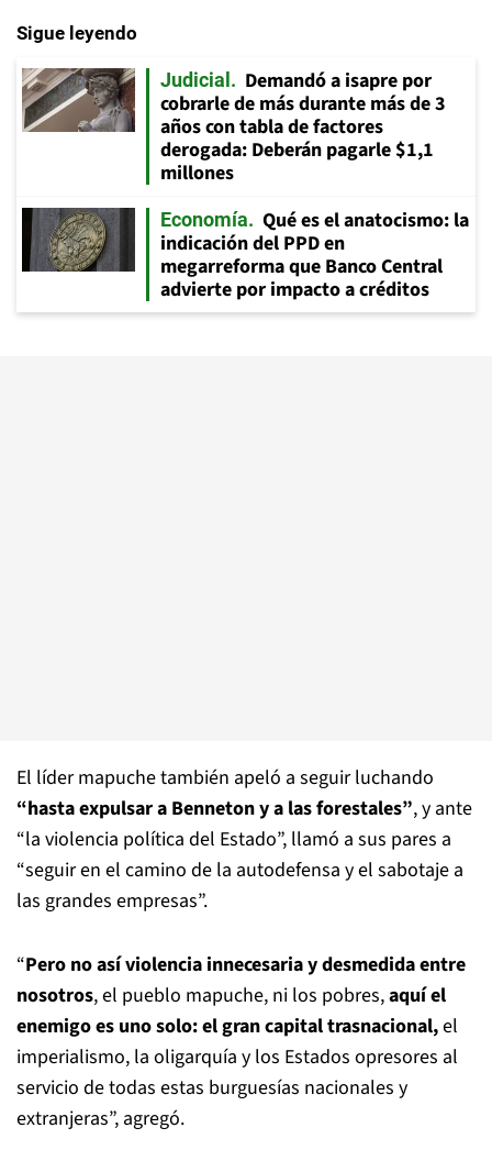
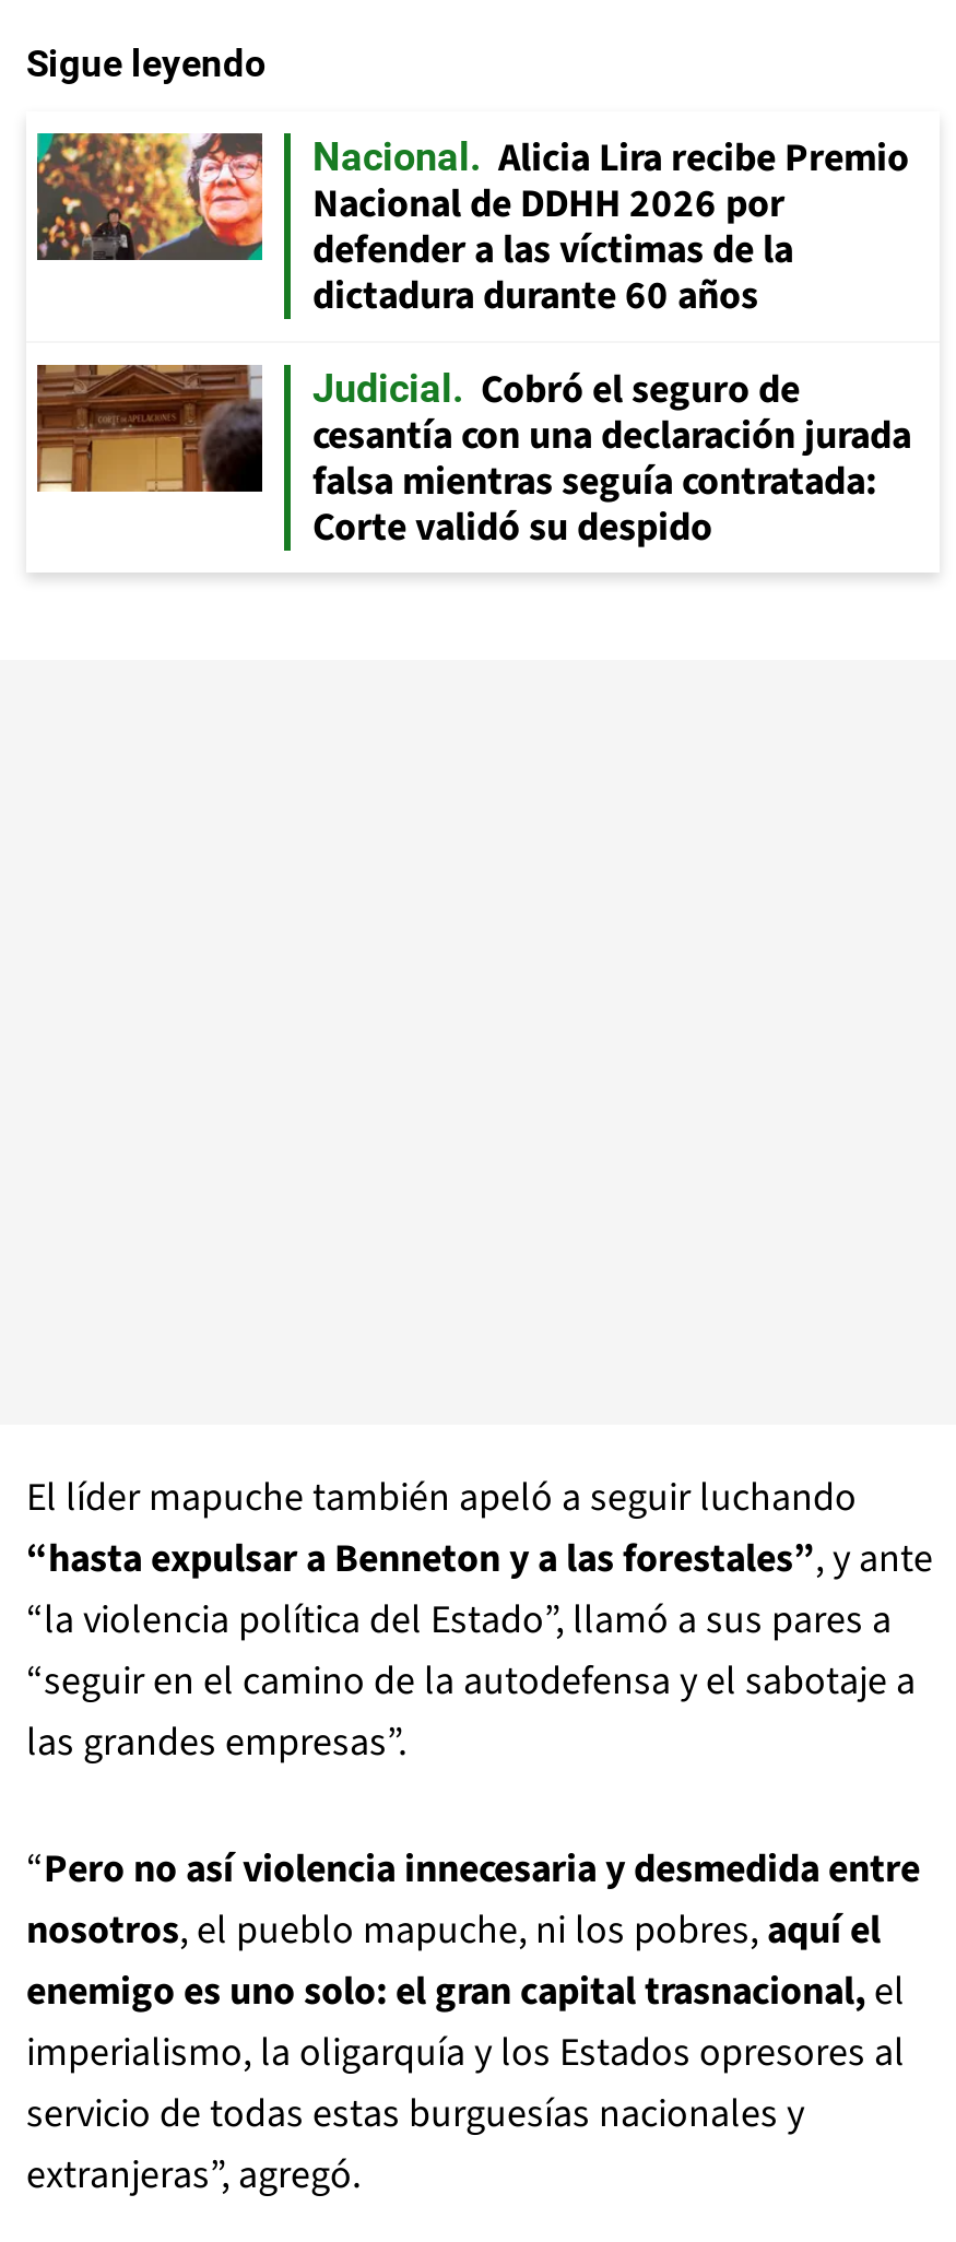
+ Nacional
+ Alicia Lira recibe Premio
+ Nacional de DDHH 2026 por
+ defender a las víctimas de la
+ dictadura durante 60 años

- [image]
- Demandó a isapre por
- cobrarle de más durante más de 3
- años con tabla de factores
- derogada: Deberán pagarle $1,1
- millones
- Economía
- Qué es el anatocismo: la
- indicación del PPD en
- megarreforma que Banco Central
- advierte por impacto a créditos
+ [image]
+ Cobró el seguro de
+ cesantía con una declaración jurada
+ falsa mientras seguía contratada:
+ Corte validó su despido

- [image]
+ [image]

moved down: Judicial
